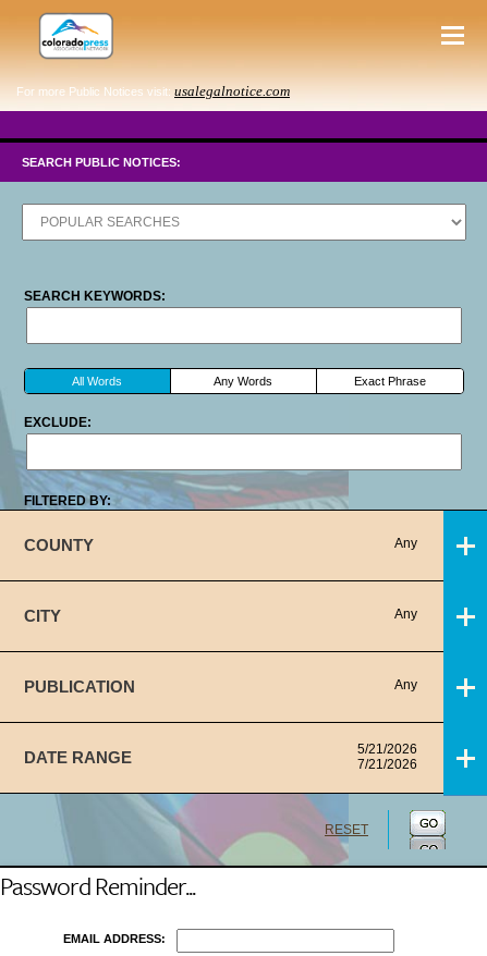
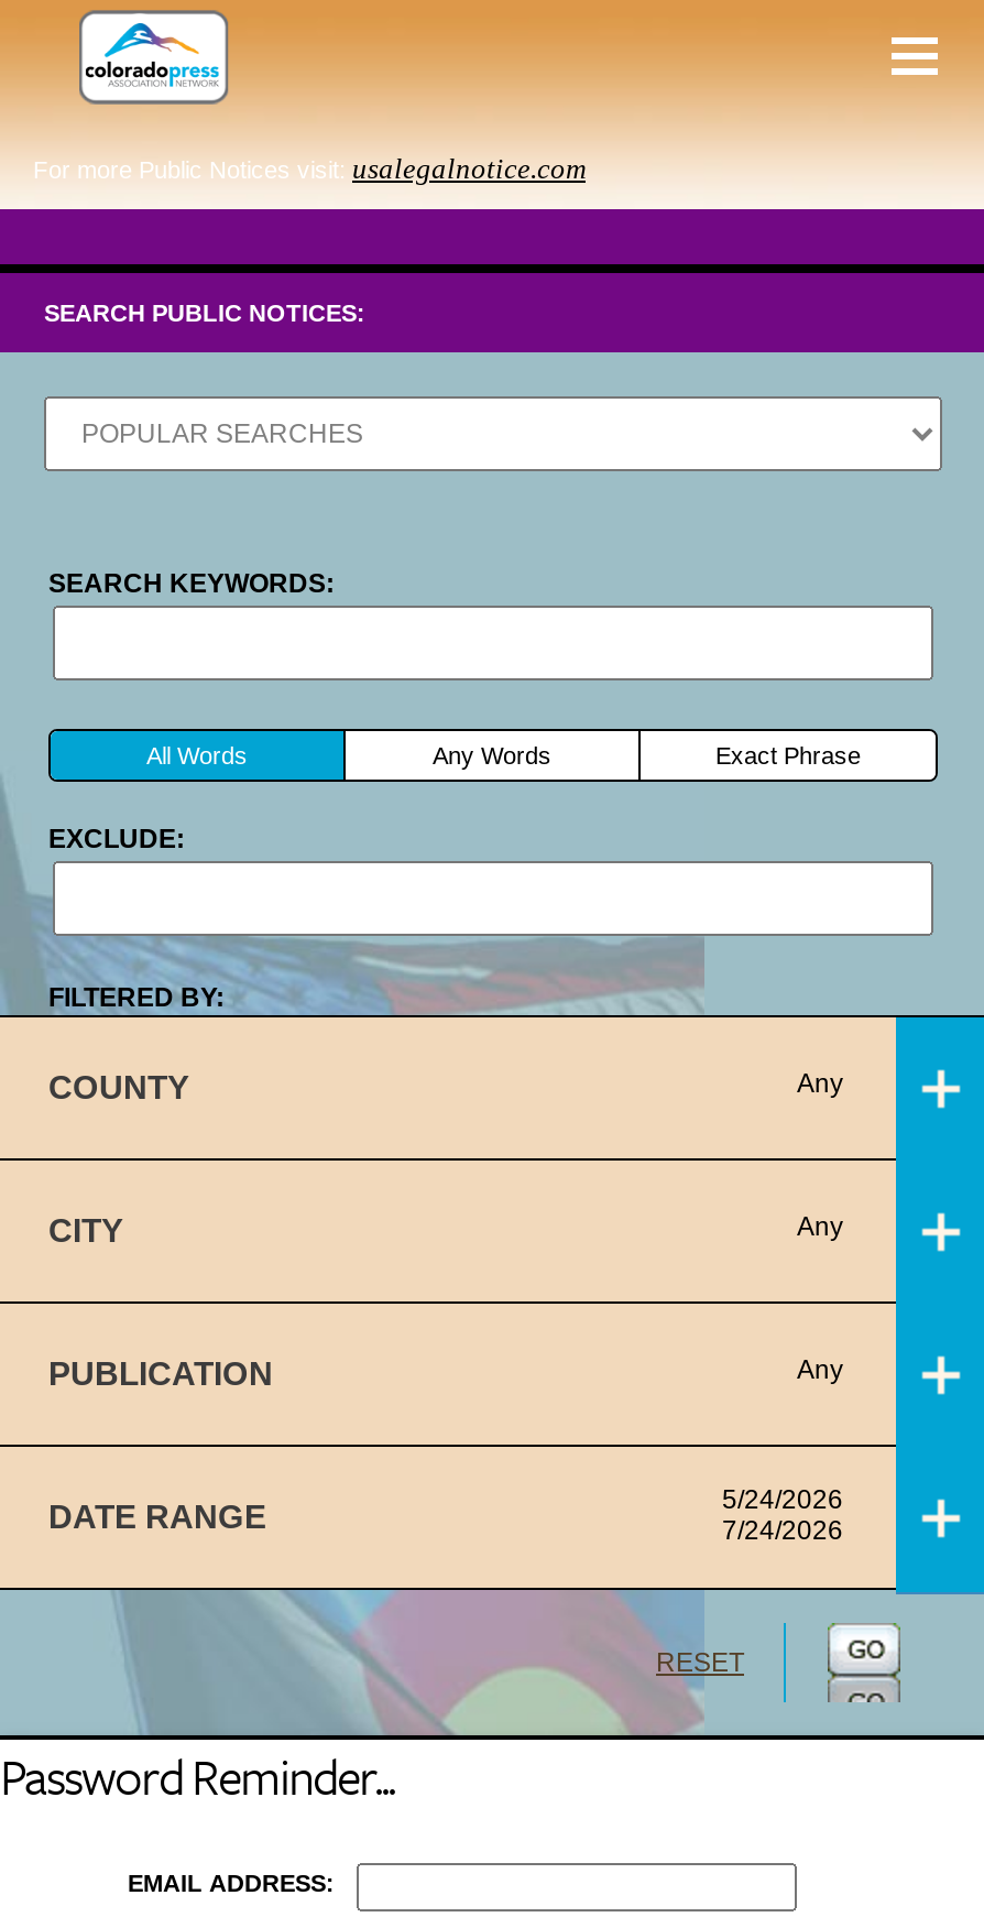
- 5/21/2026
+ 5/24/2026

- 7/21/2026
+ 7/24/2026
